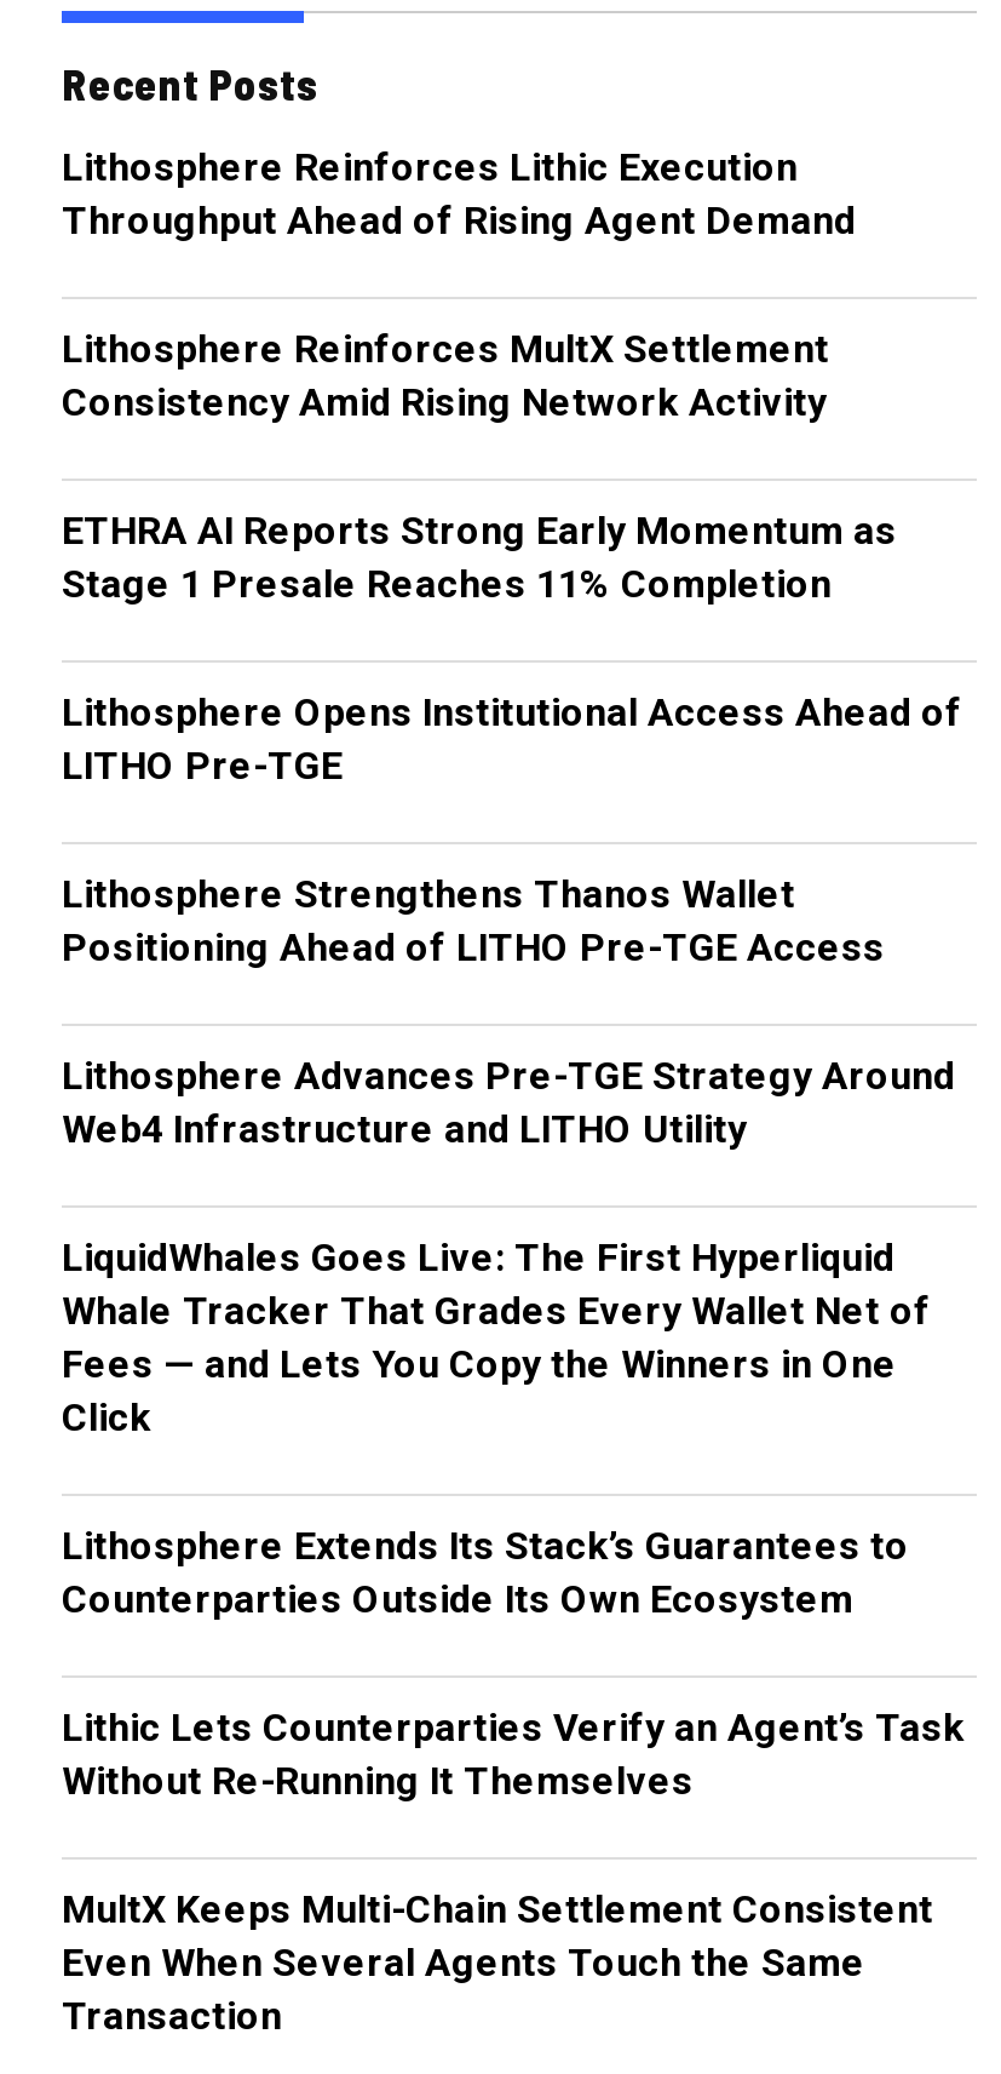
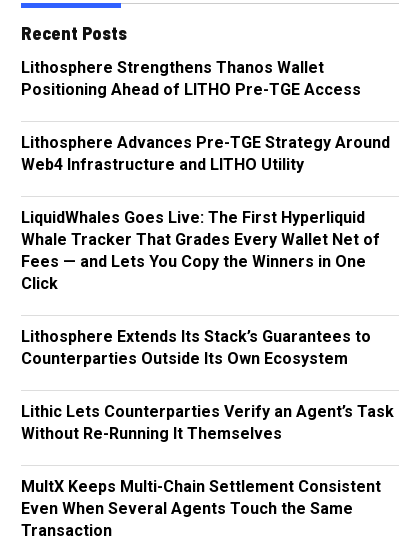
- Lithosphere Reinforces Lithic Execution
- Throughput Ahead of Rising Agent Demand
- Lithosphere Reinforces MultX Settlement
- Consistency Amid Rising Network Activity
- ETHRA AI Reports Strong Early Momentum as
- Stage 1 Presale Reaches 11% Completion
- Lithosphere Opens Institutional Access Ahead of
- LITHO Pre-TGE
